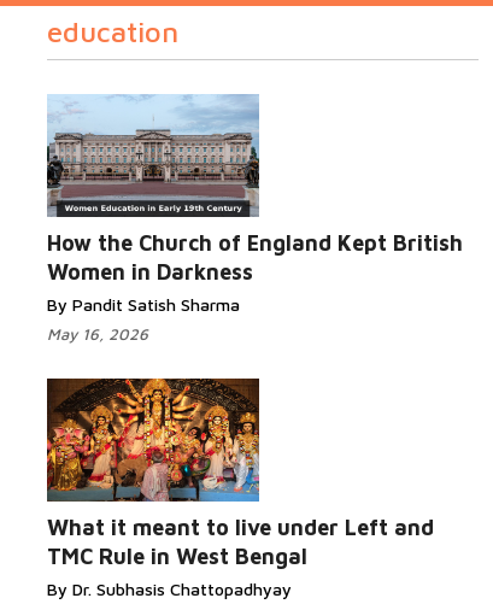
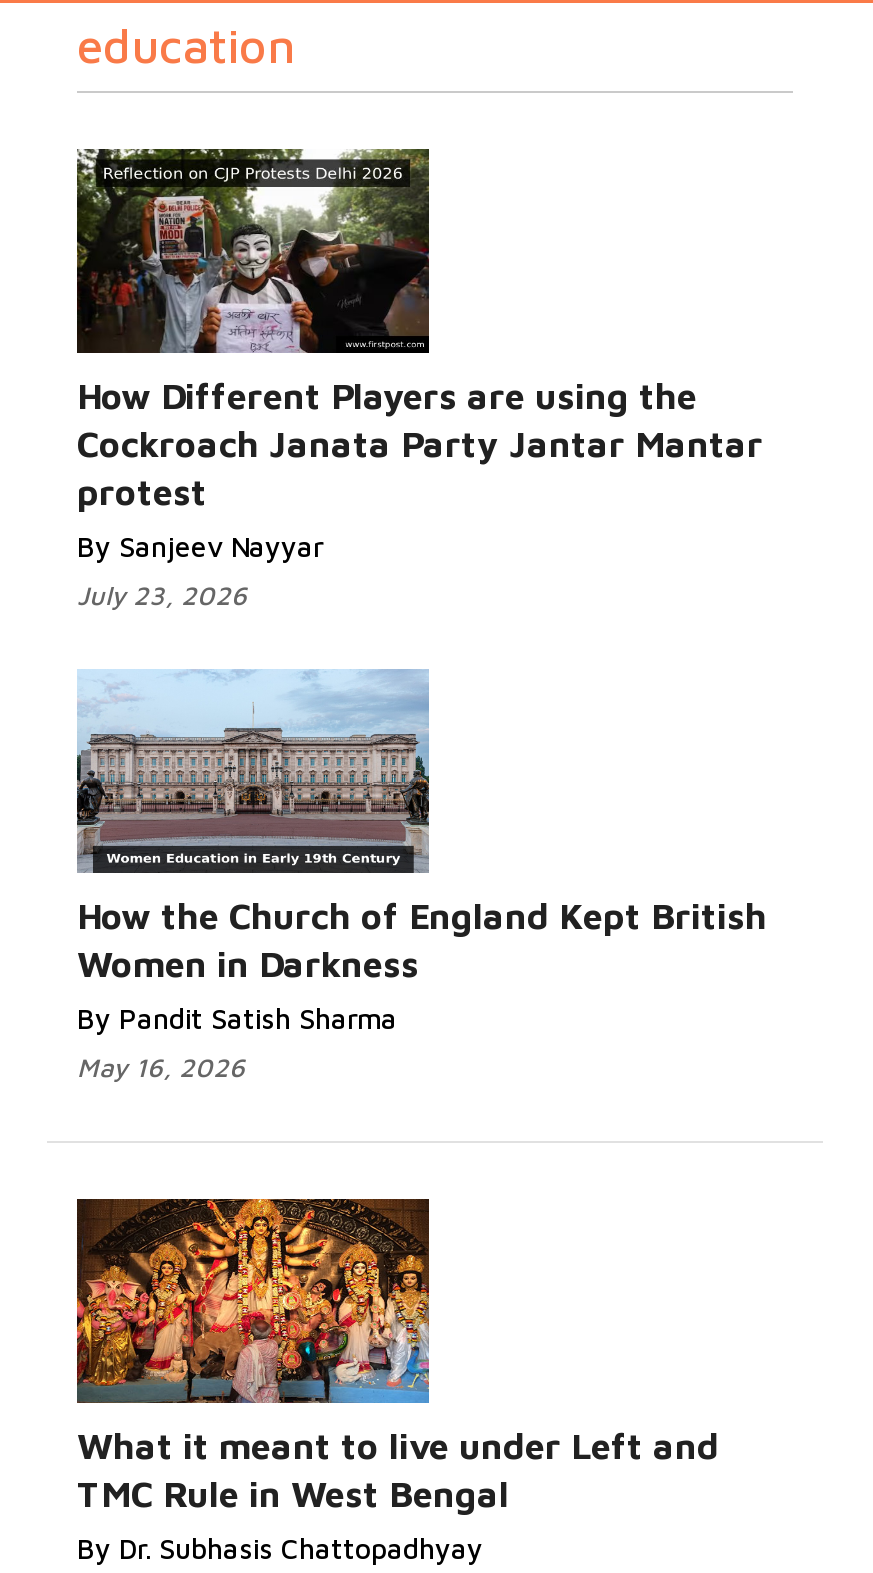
+ [image]
+ How Different Players are using the
+ Cockroach Janata Party Jantar Mantar
+ protest
+ By Sanjeev Nayyar
+ July 23, 2026
